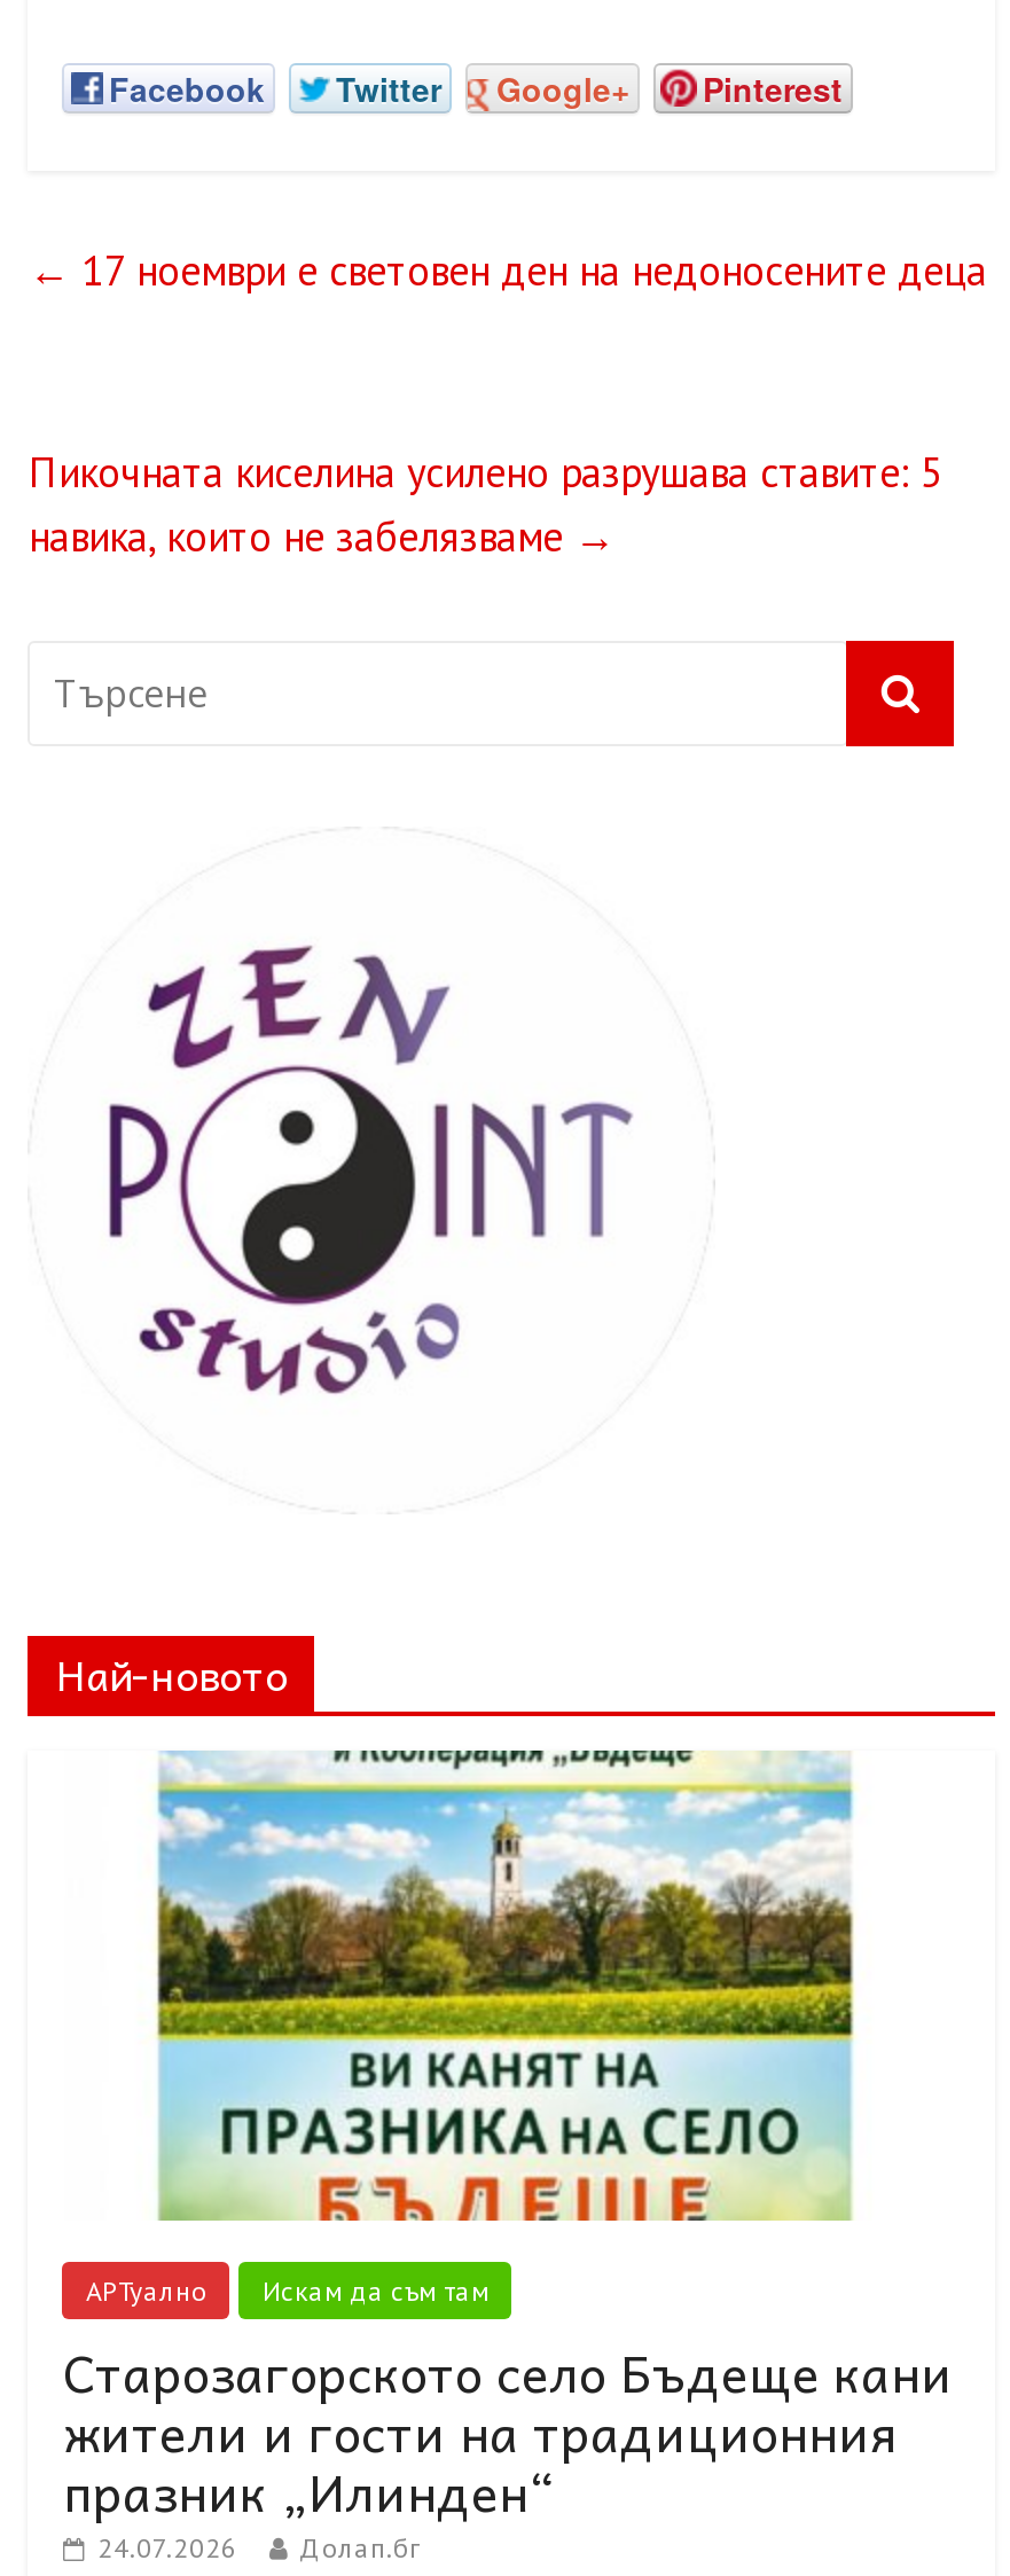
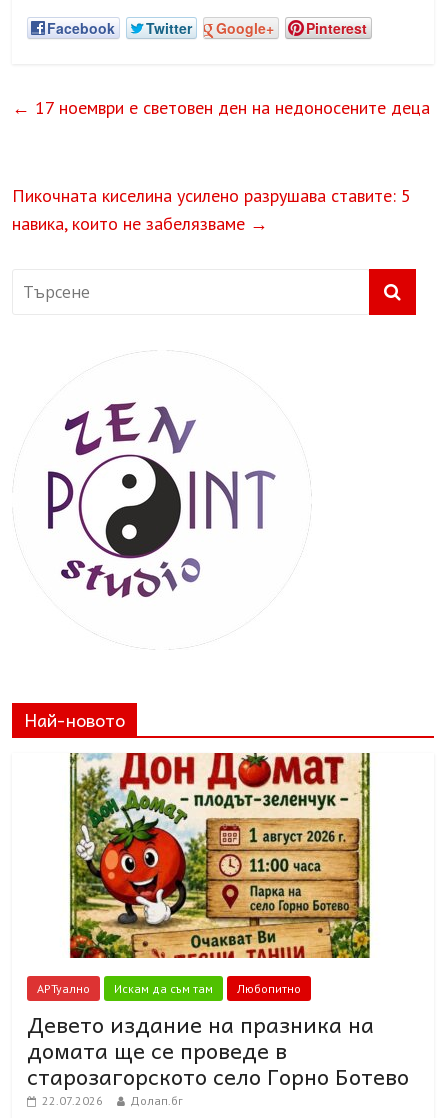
- [image]
+ [image]

- Старозагорското село Бъдеще кани
- жители и гости на традиционния
- празник „Илинден“
- 24.07.2026
+ Любопитно
+ Девето издание на празника на
+ домата ще се проведе в
+ старозагорското село Горно Ботево
+ 22.07.2026
